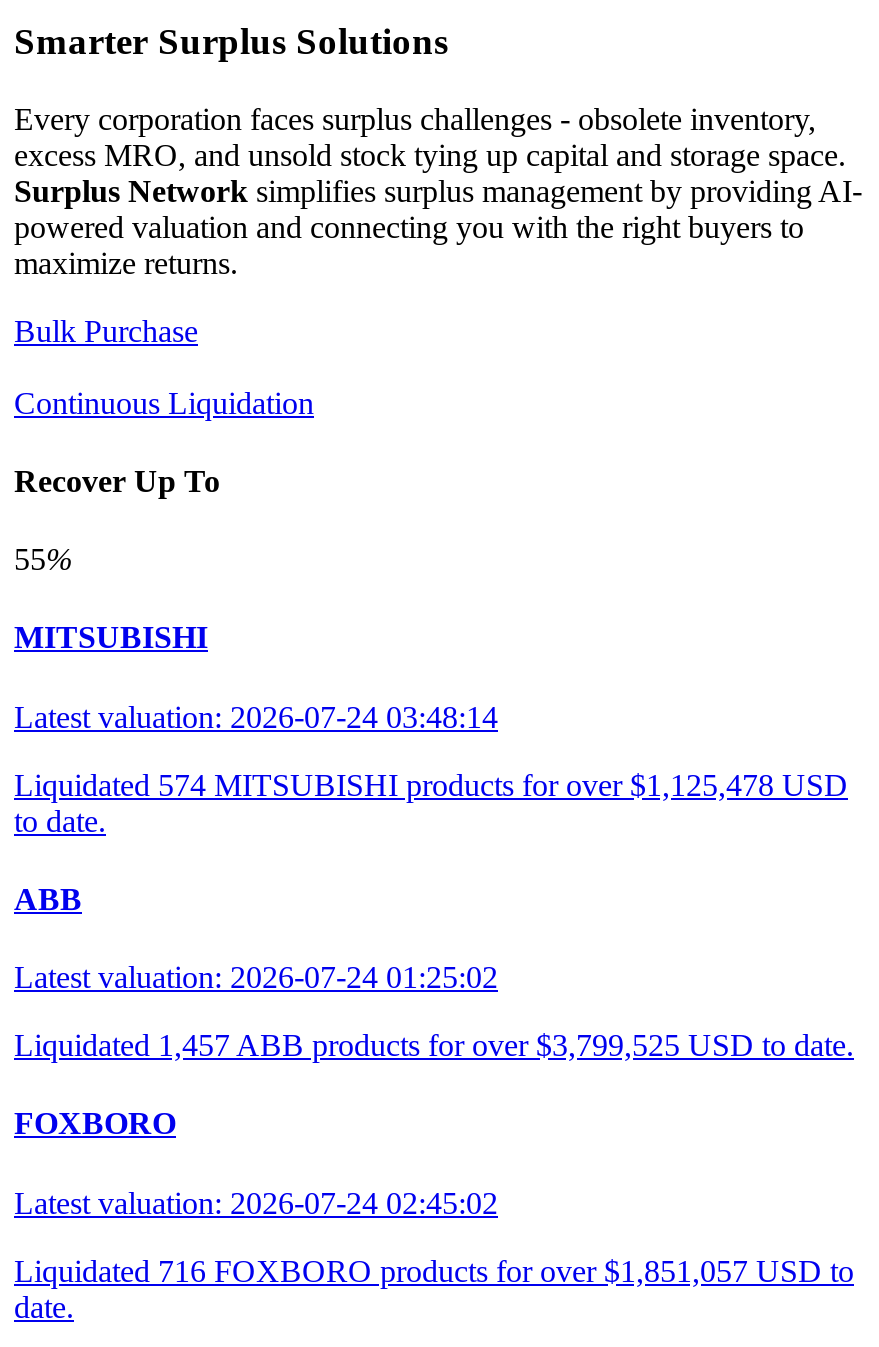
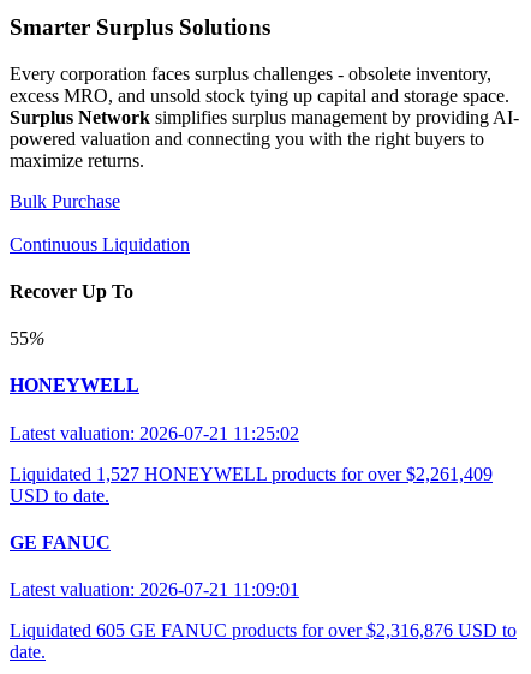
- MITSUBISHI
- Latest valuation: 2026-07-24 03:48:14
- Liquidated 574 MITSUBISHI products for over $1,125,478 USD
- to date.
- ABB
- Latest valuation: 2026-07-24 01:25:02
- Liquidated 1,457 ABB products for over $3,799,525 USD to date.
- FOXBORO
- Latest valuation: 2026-07-24 02:45:02
- Liquidated 716 FOXBORO products for over $1,851,057 USD to
+ HONEYWELL
+ Latest valuation: 2026-07-21 11:25:02
+ Liquidated 1,527 HONEYWELL products for over $2,261,409
+ USD to date.
+ GE FANUC
+ Latest valuation: 2026-07-21 11:09:01
+ Liquidated 605 GE FANUC products for over $2,316,876 USD to
